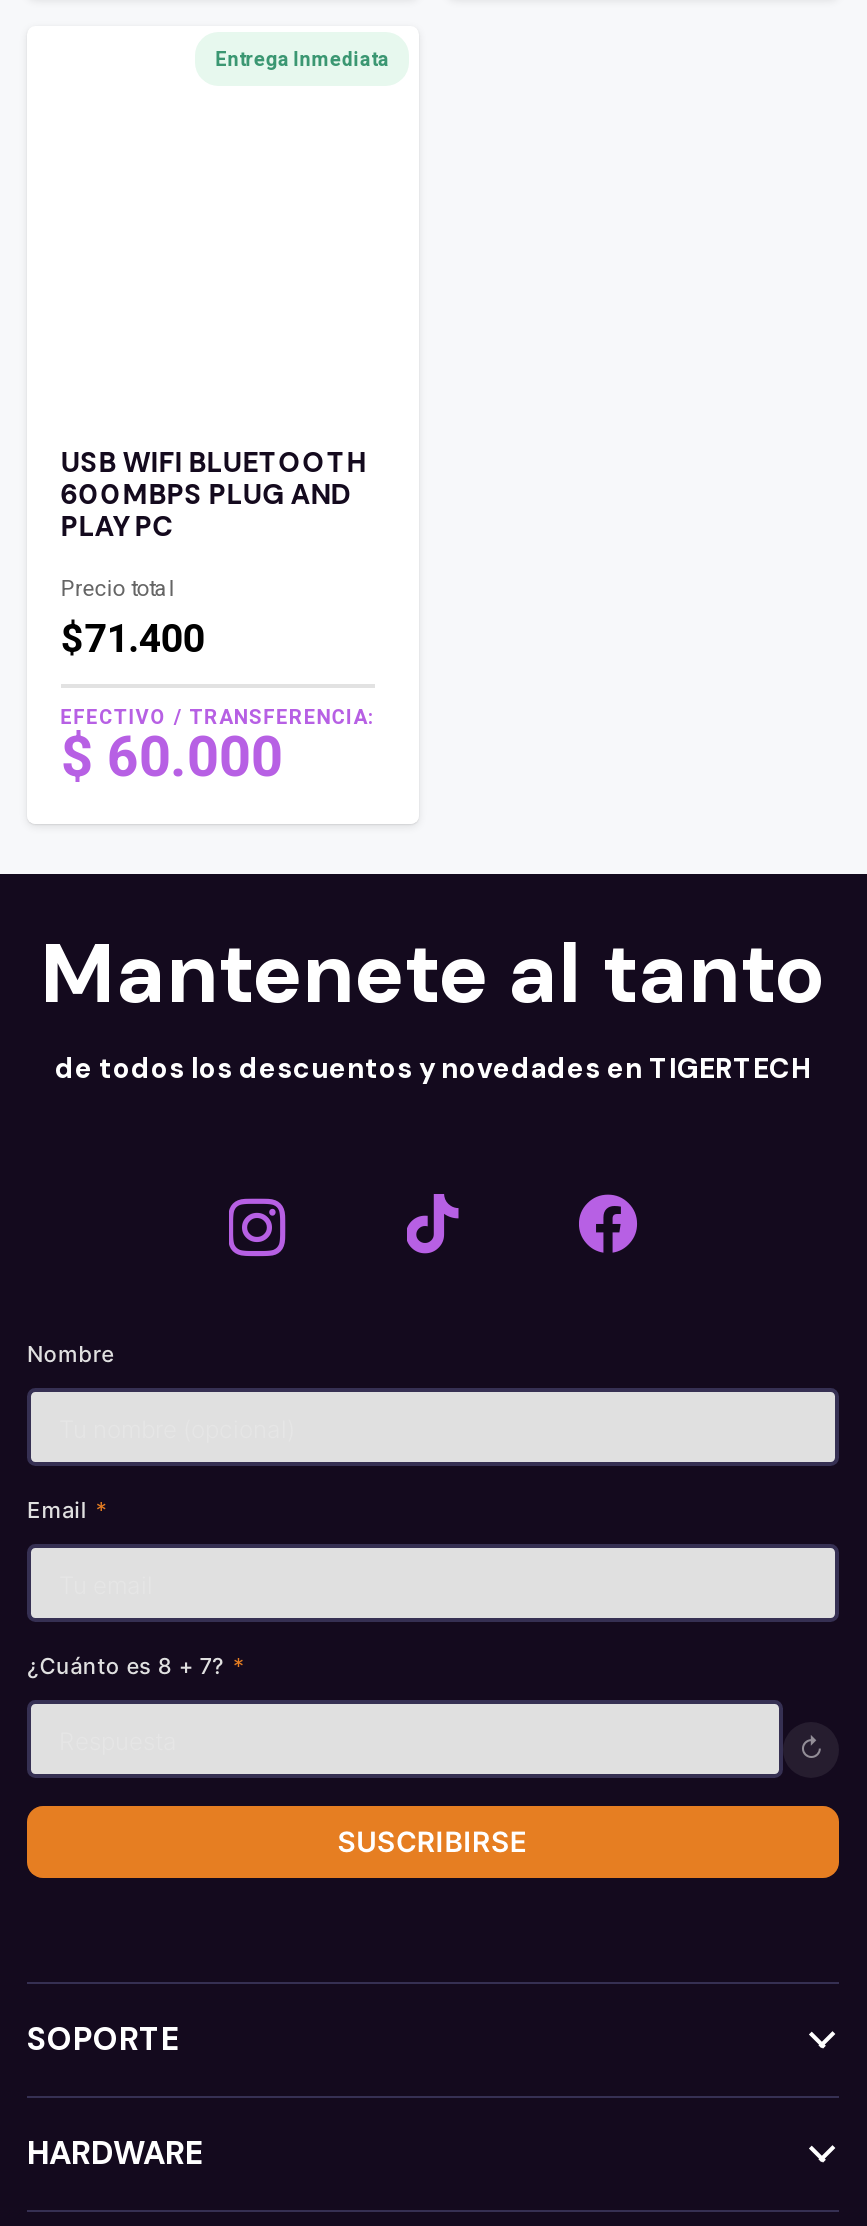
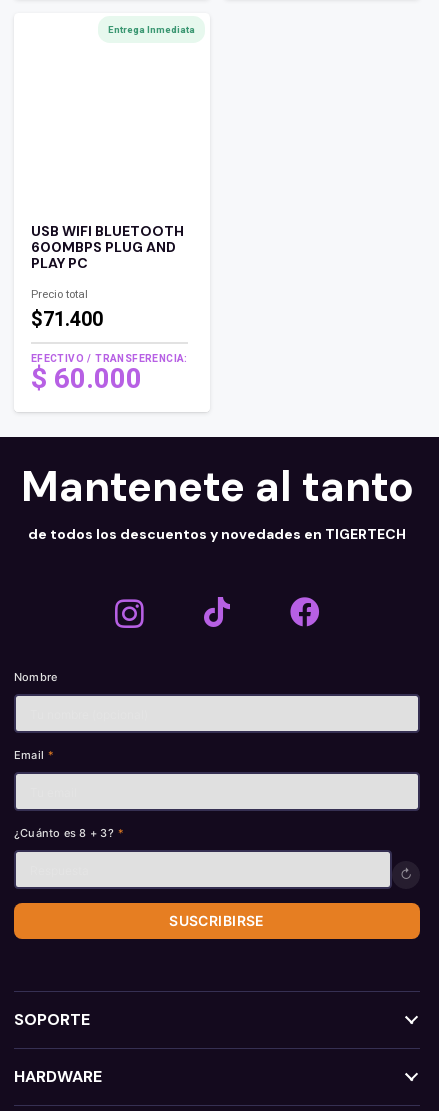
- ¿Cuánto es 8 + 7? *
+ ¿Cuánto es 8 + 3? *
